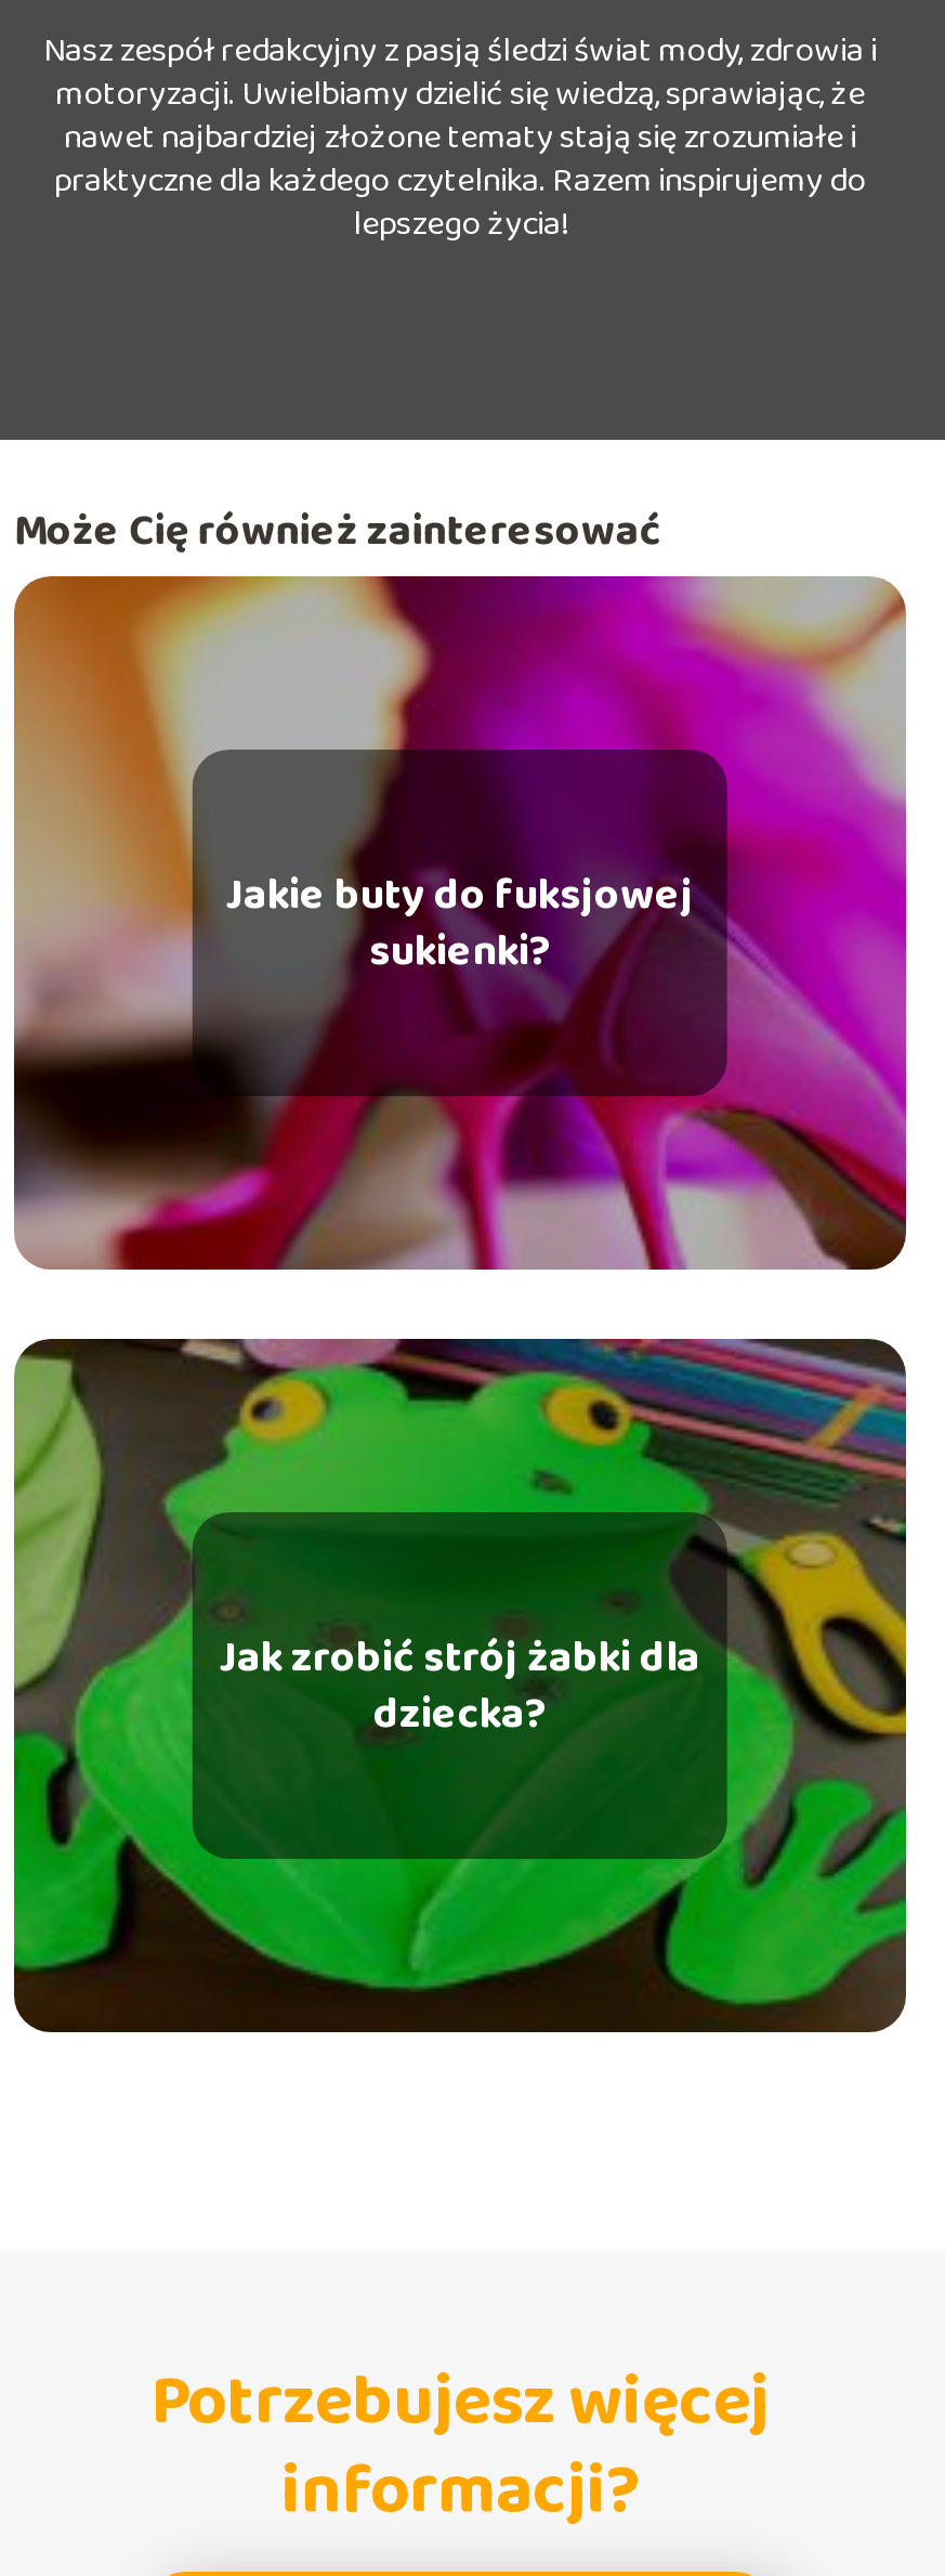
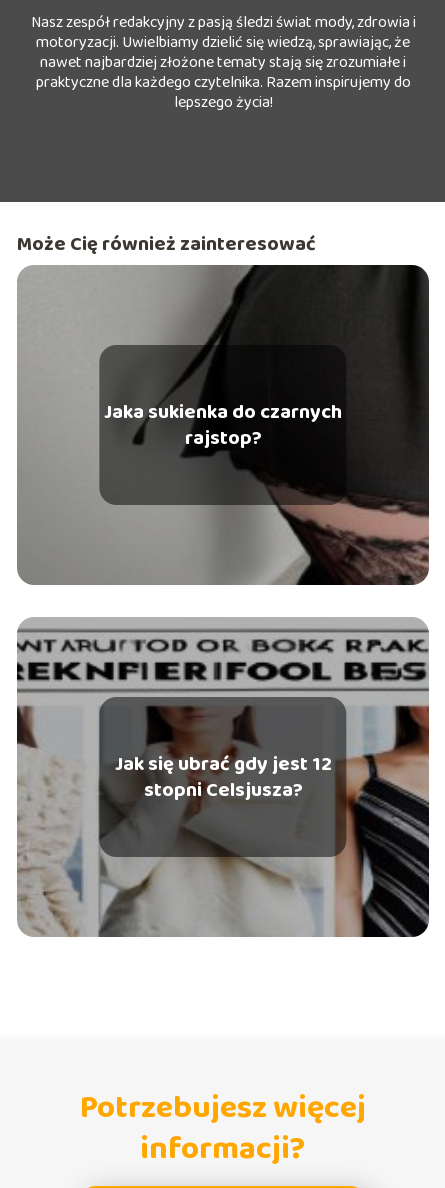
- [image]
- Jakie buty do fuksjowej
- sukienki?
+ [image]
+ Jaka sukienka do czarnych
+ rajstop?

- [image]
- Jak zrobić strój żabki dla
- dziecka?
+ [image]
+ Jak się ubrać gdy jest 12
+ stopni Celsjusza?
